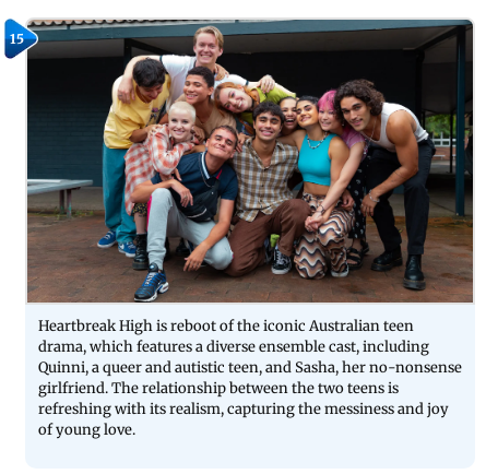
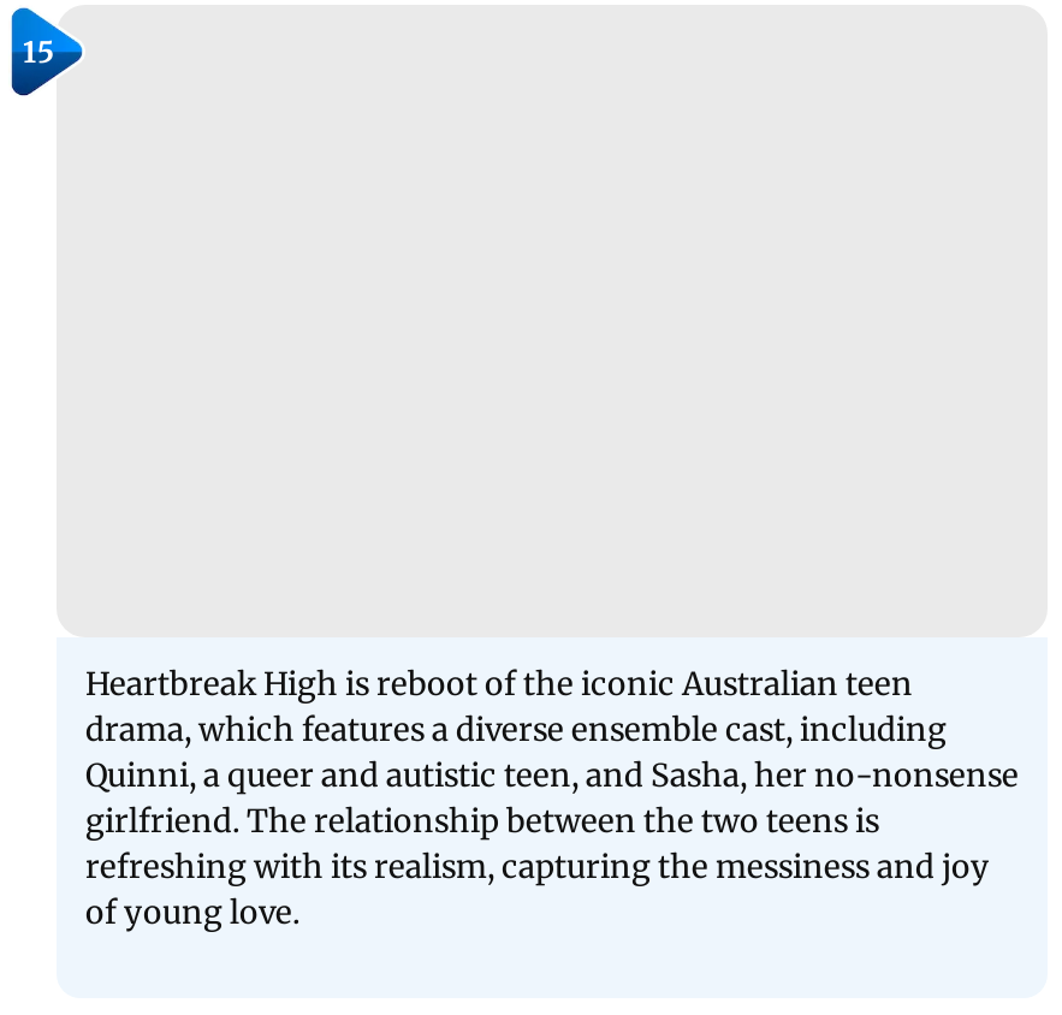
- [image]
